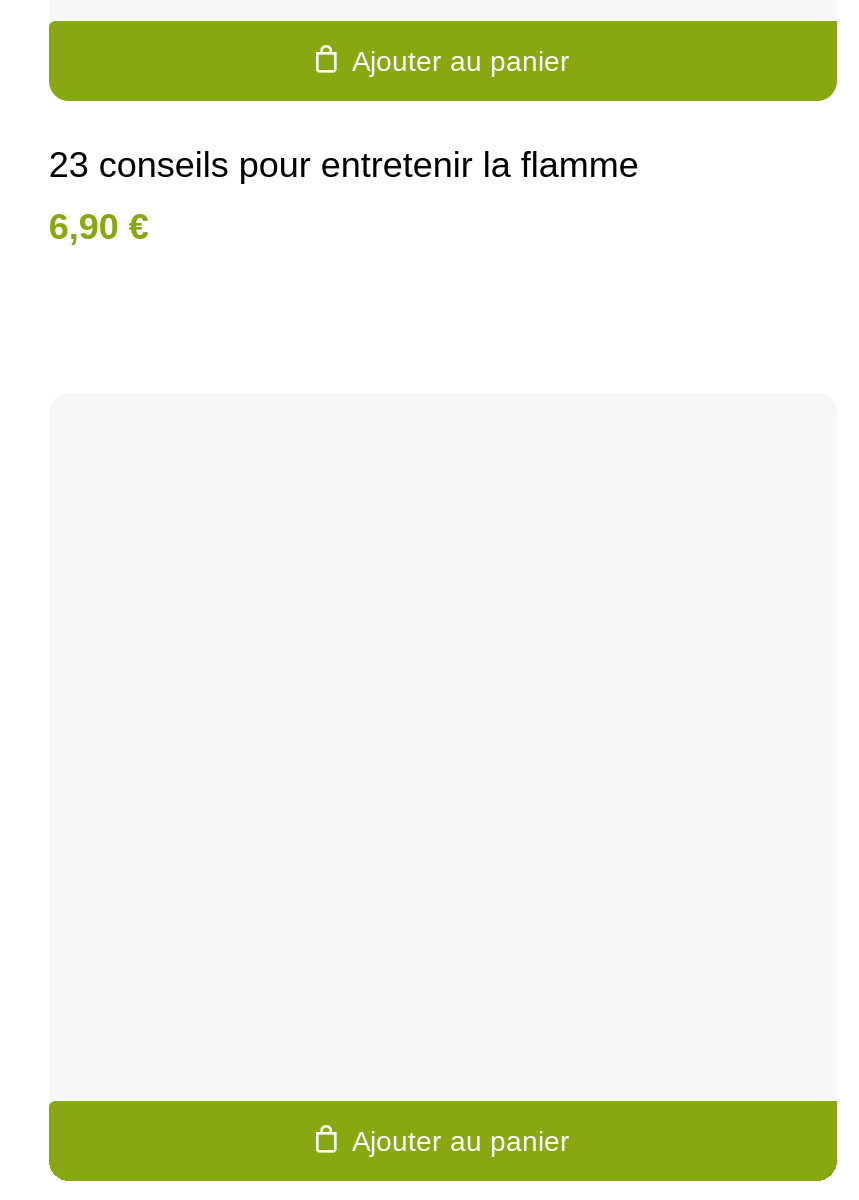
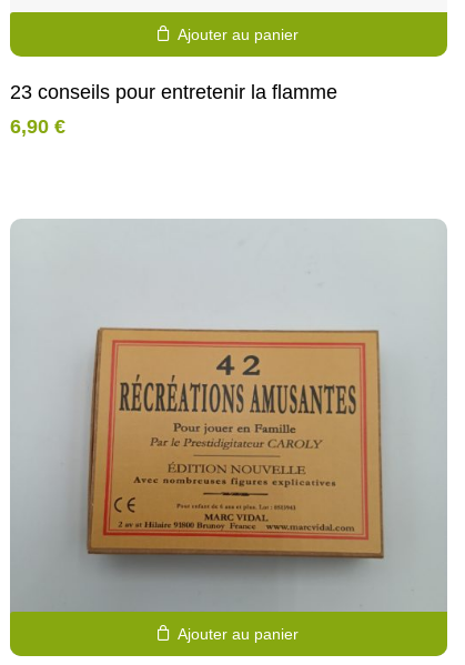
+ [image]
